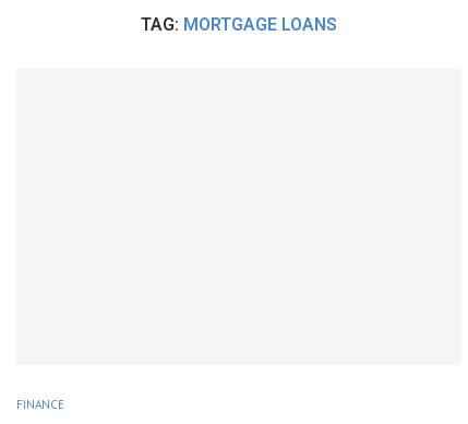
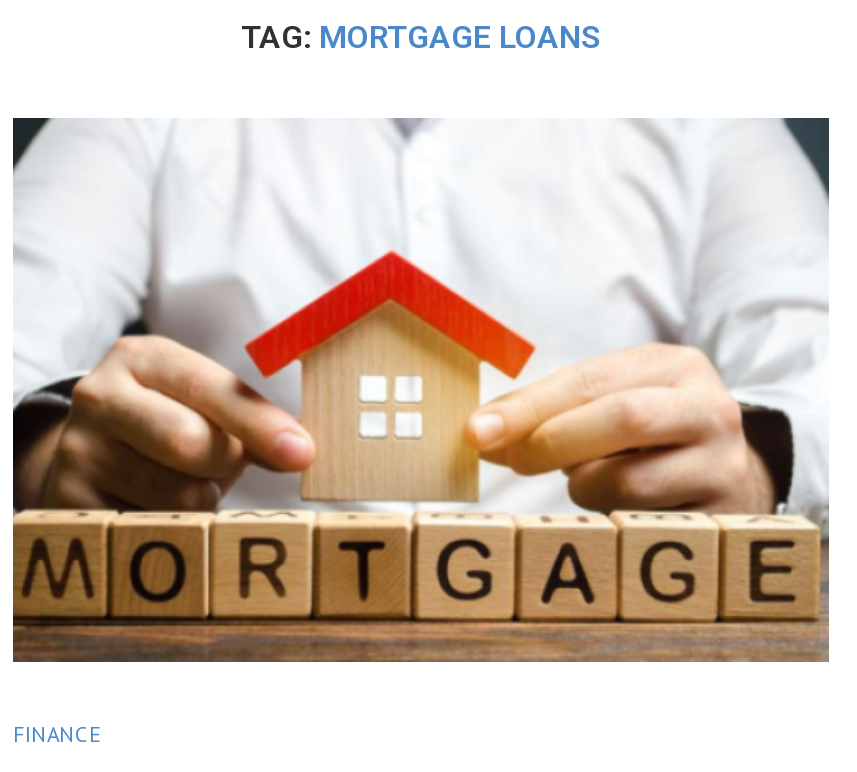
+ [image]
